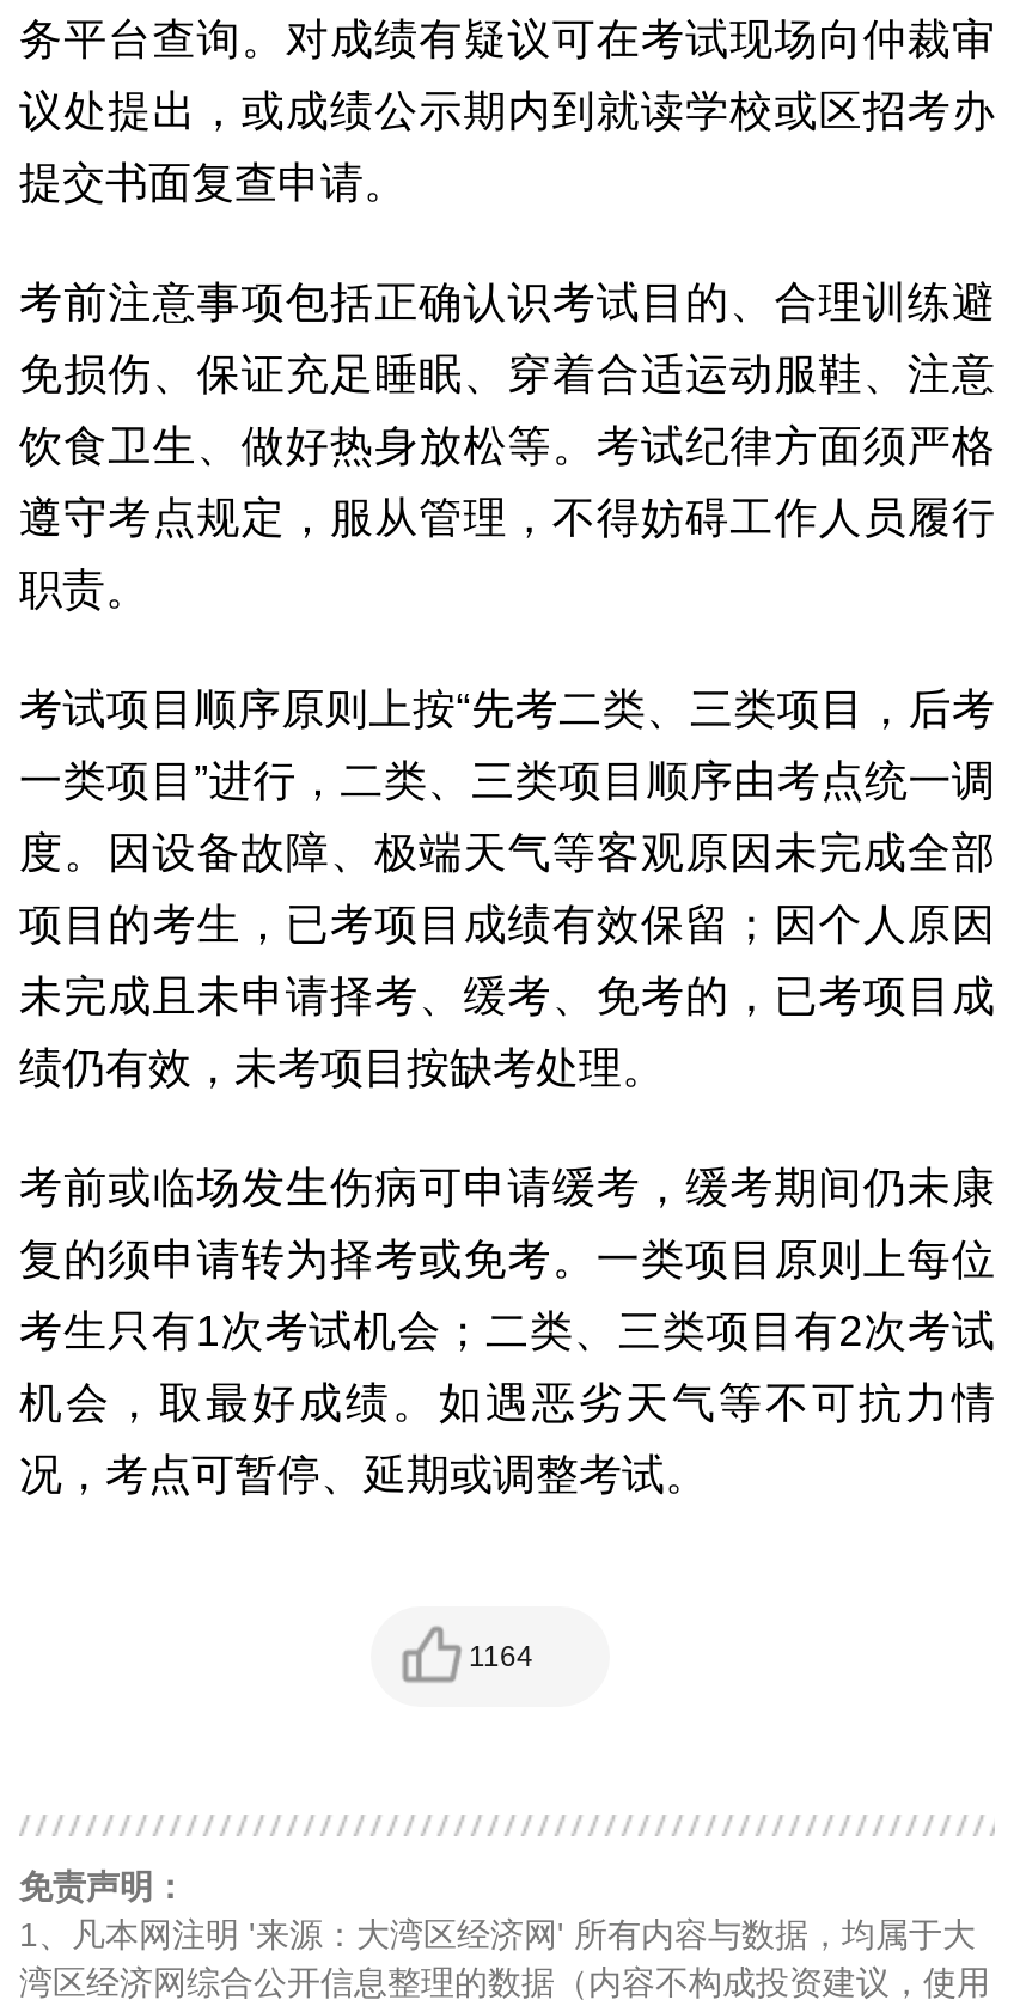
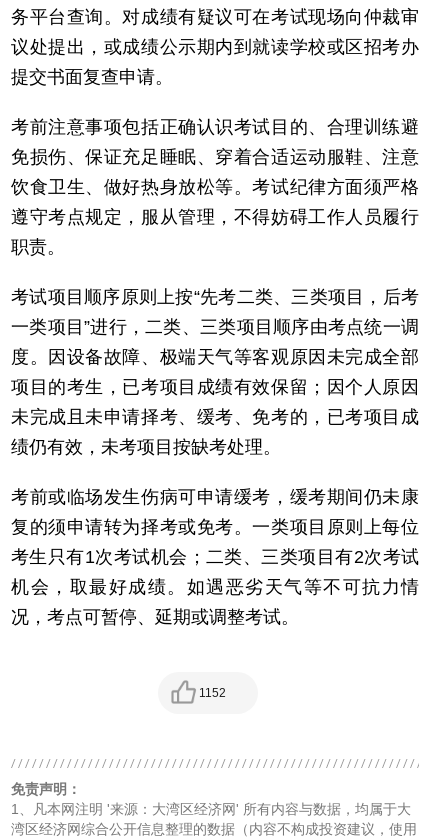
- 1164
+ 1152
